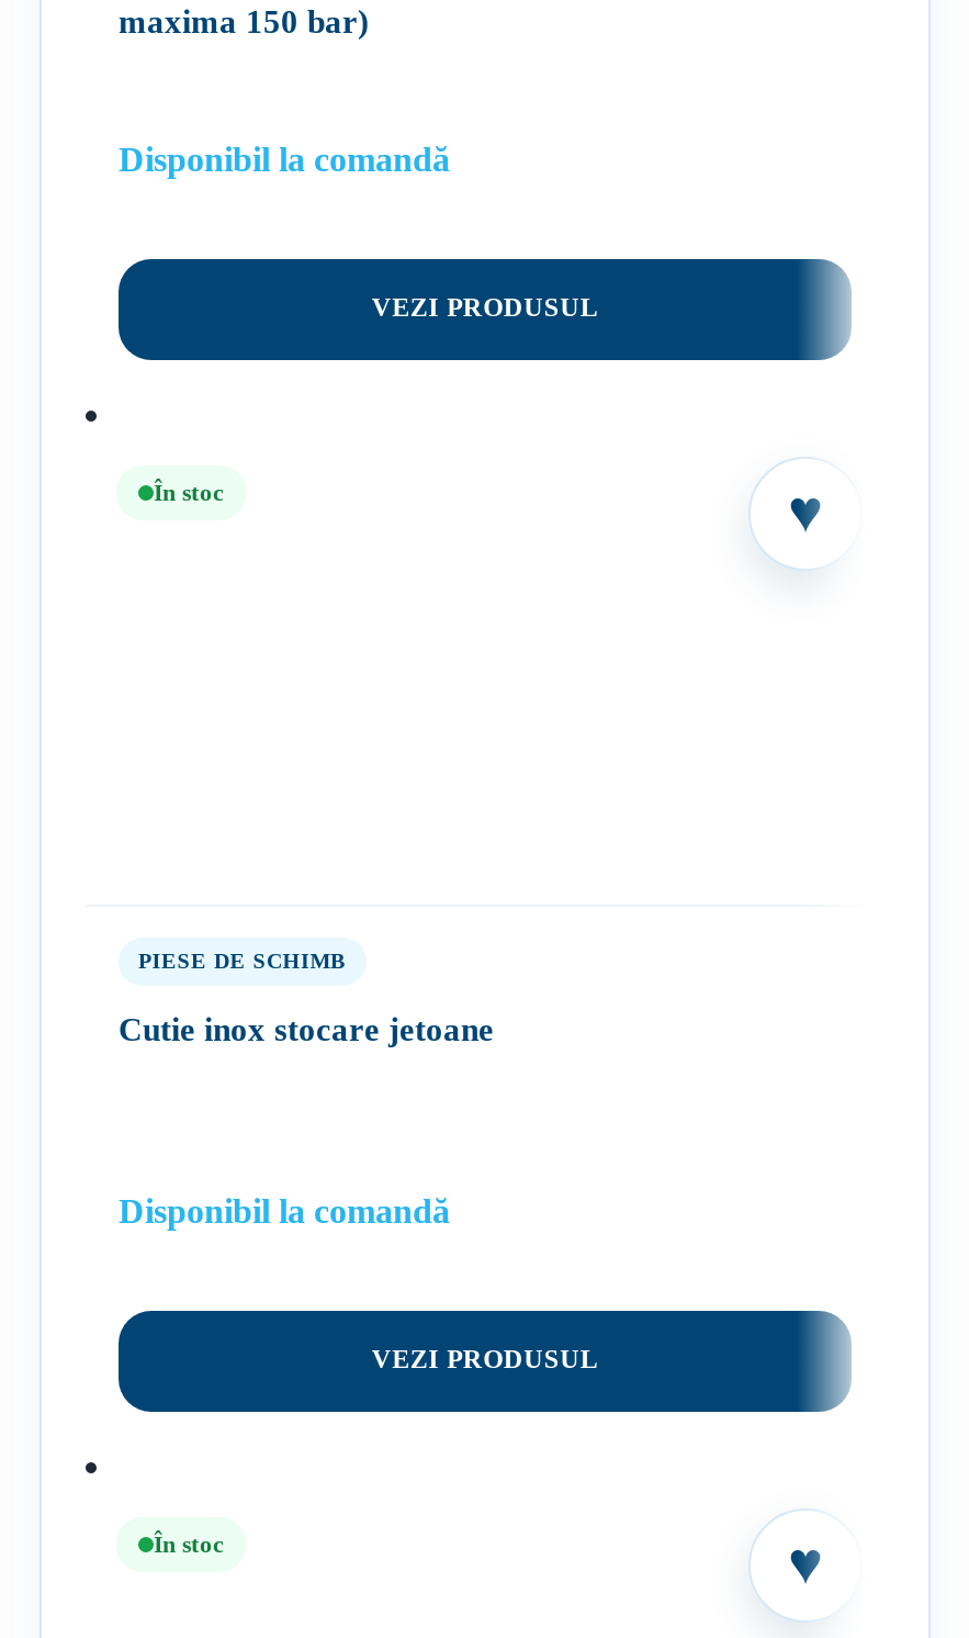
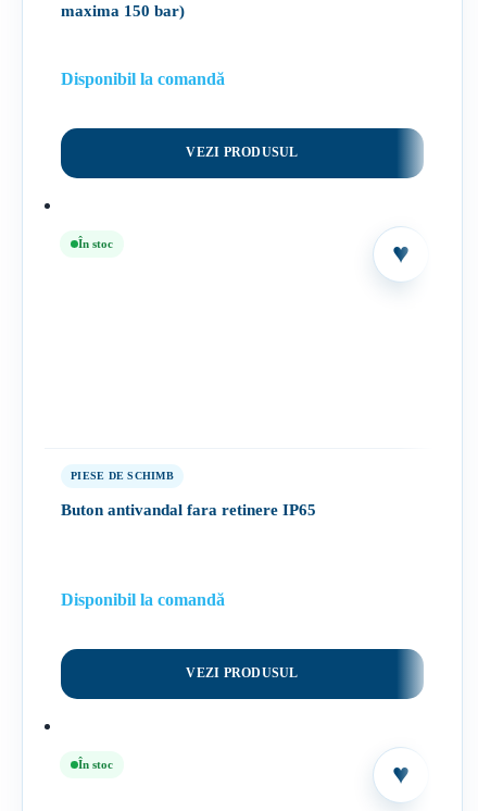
- Cutie inox stocare jetoane
+ Buton antivandal fara retinere IP65
